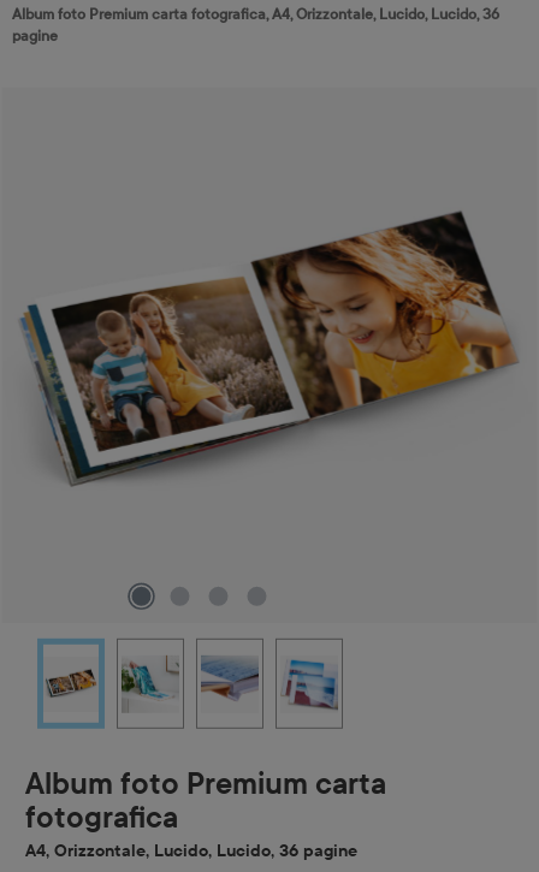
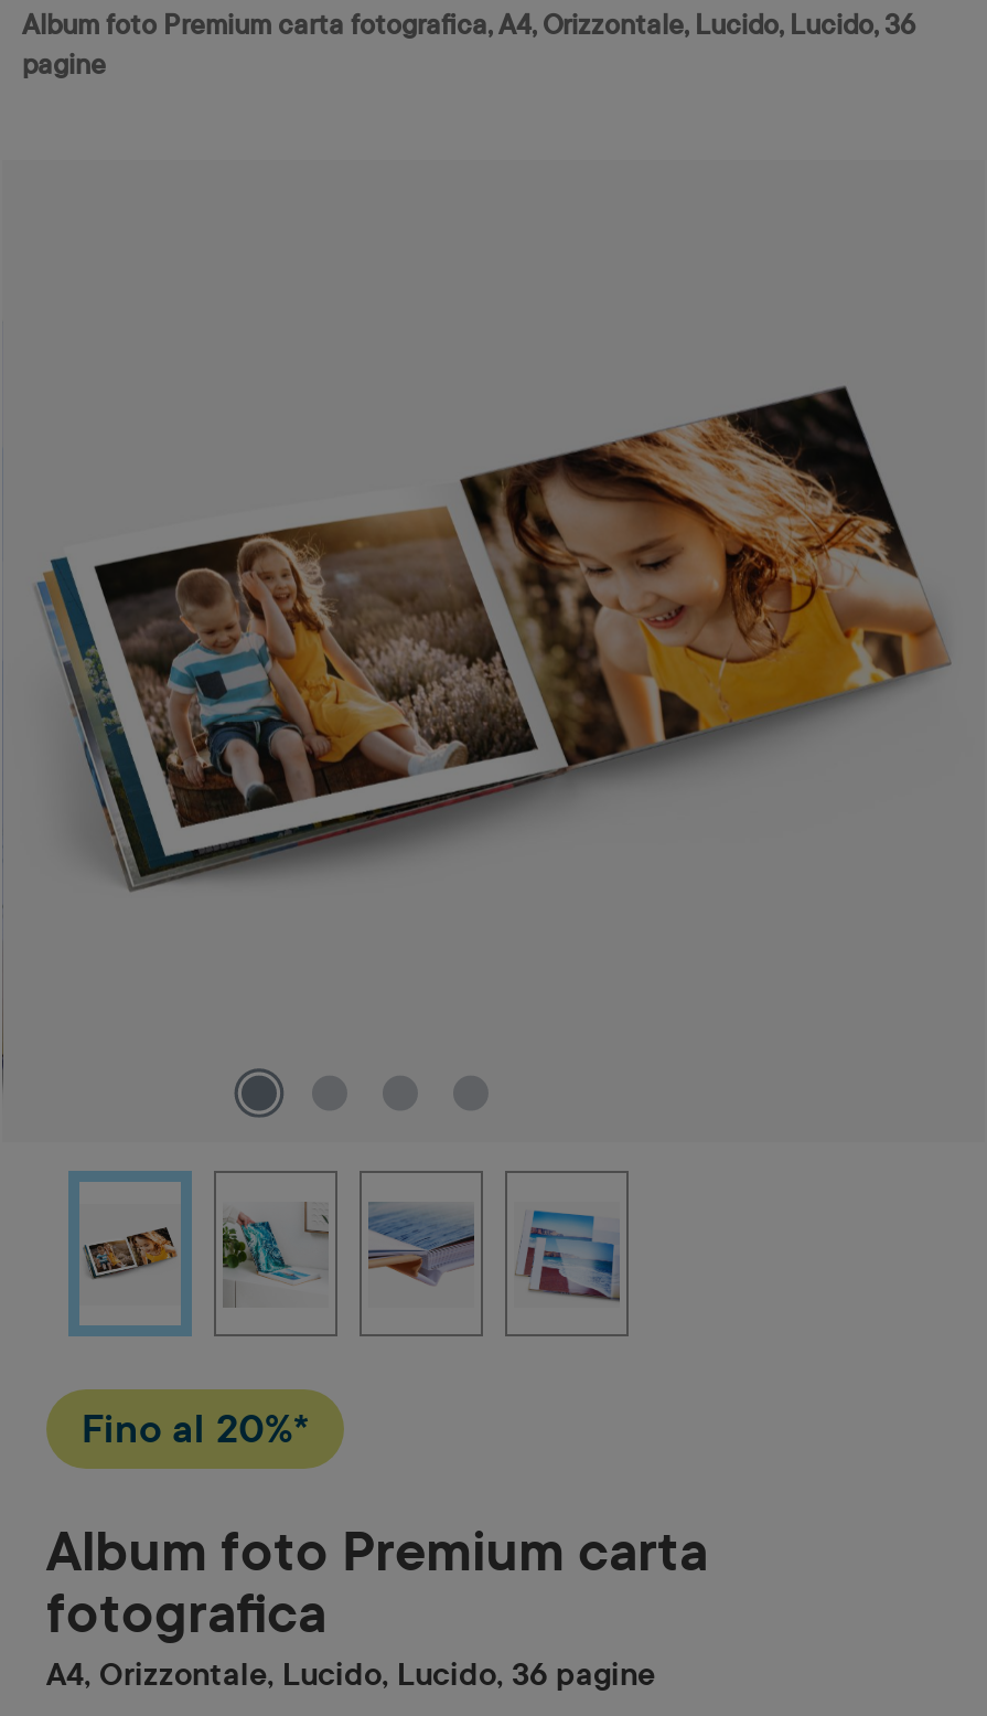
+ Fino al 20%*
